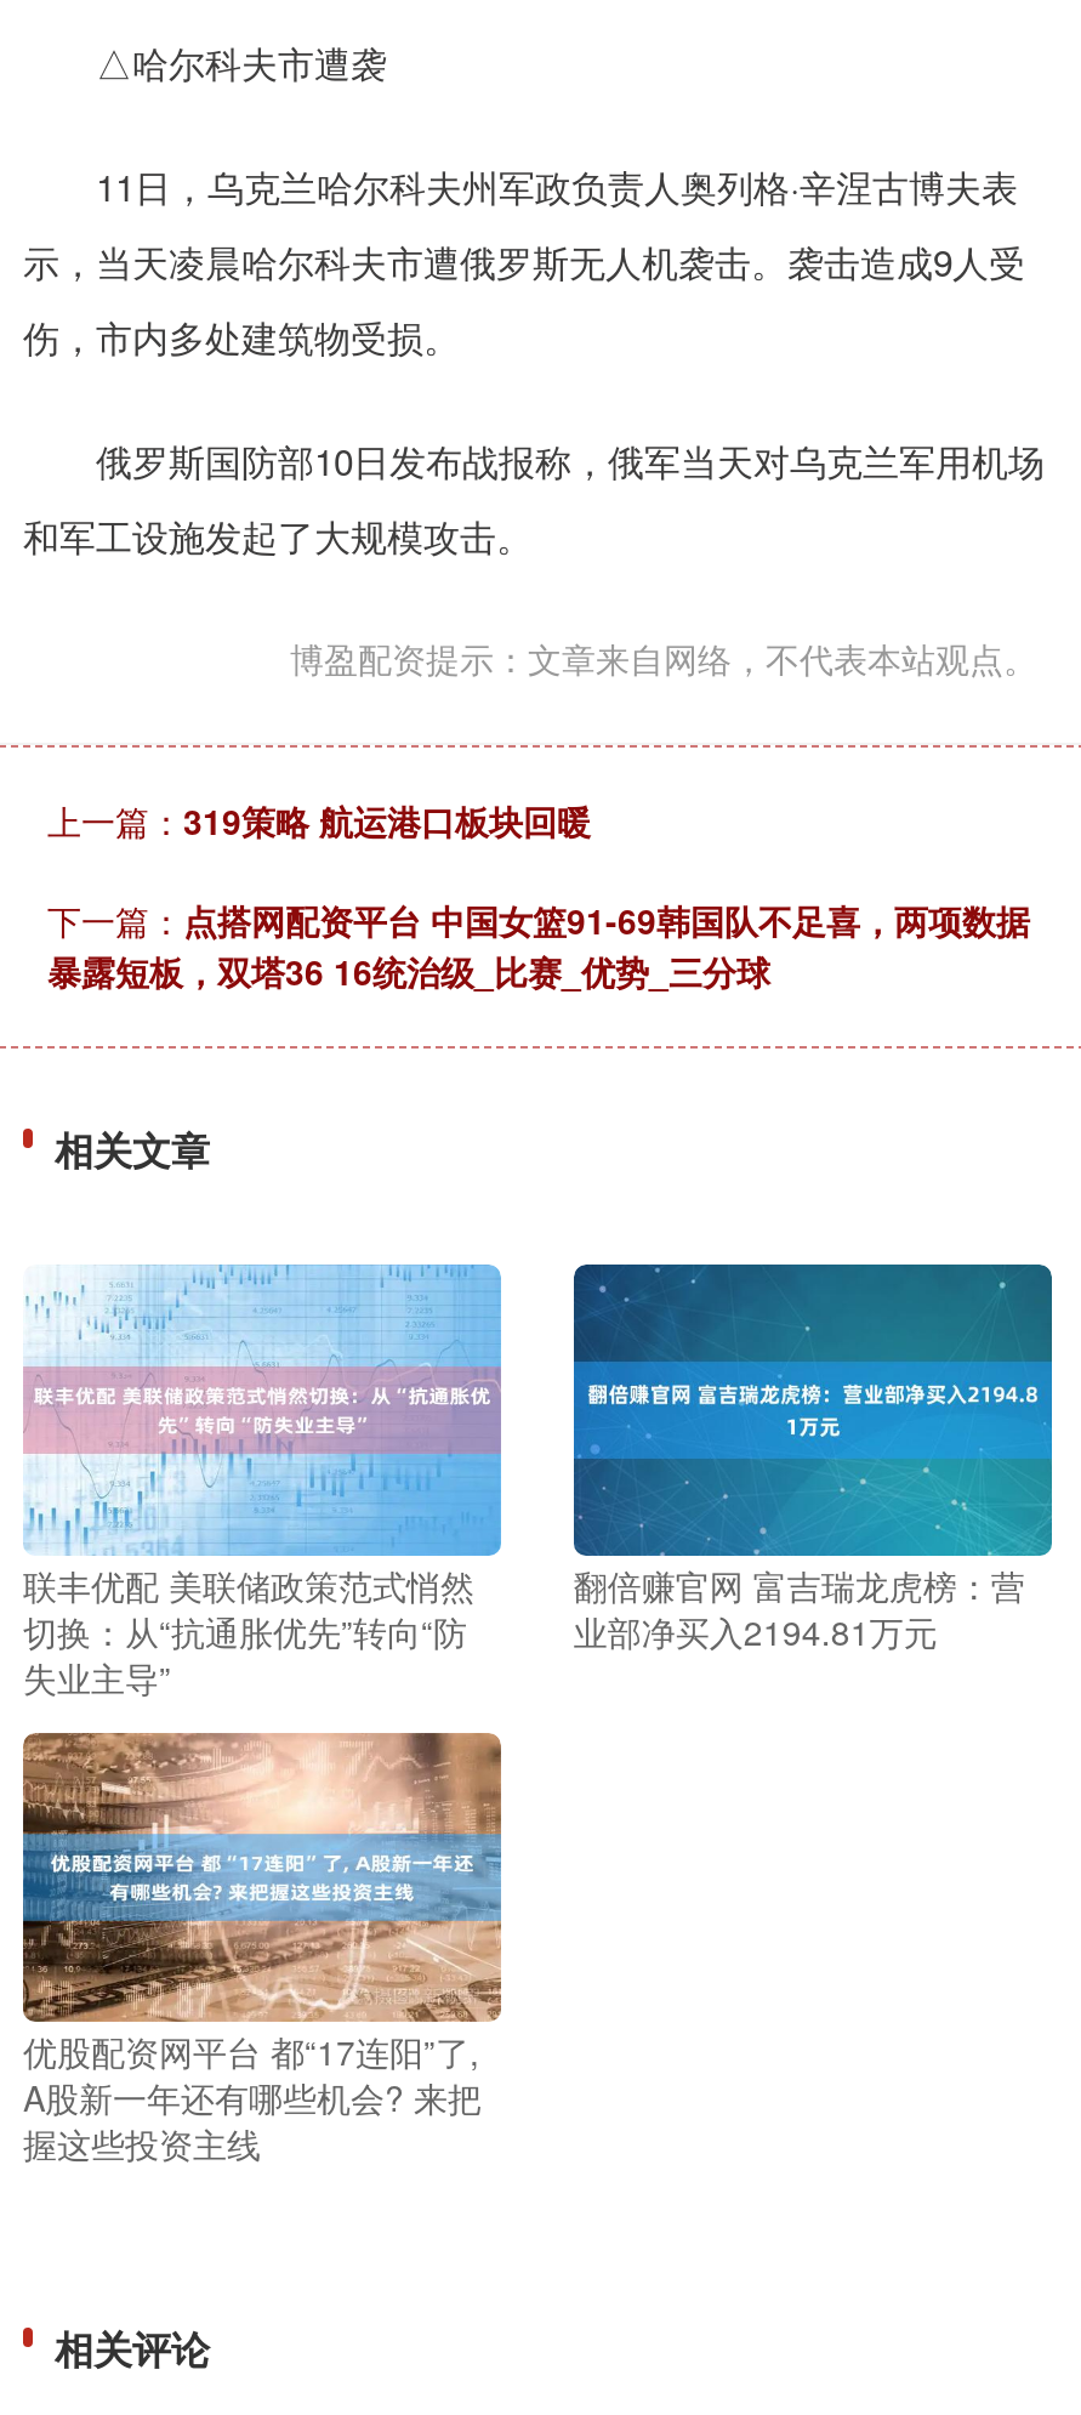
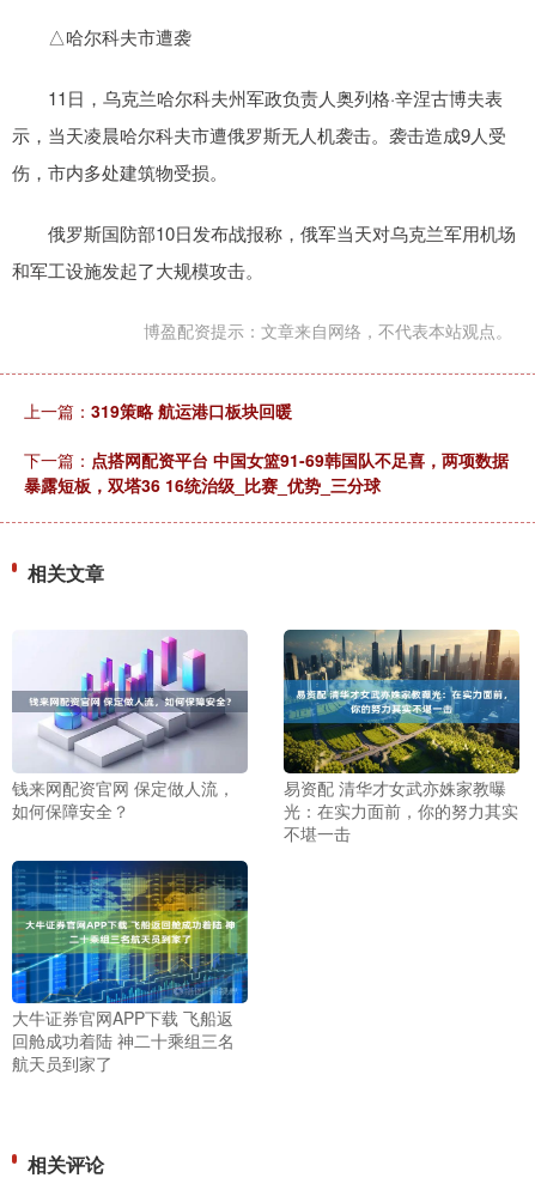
- [image]
- 联丰优配 美联储政策范式悄然
- 切换：从“抗通胀优先”转向“防
- 失业主导”
+ [image]
+ 钱来网配资官网 保定做人流，
+ 如何保障安全？

- [image]
- 翻倍赚官网 富吉瑞龙虎榜：营
- 业部净买入2194.81万元
+ [image]
+ 易资配 清华才女武亦姝家教曝
+ 光：在实力面前，你的努力其实
+ 不堪一击

- [image]
- 优股配资网平台 都“17连阳”了,
- A股新一年还有哪些机会? 来把
- 握这些投资主线
+ [image]
+ 大牛证券官网APP下载 飞船返
+ 回舱成功着陆 神二十乘组三名
+ 航天员到家了
